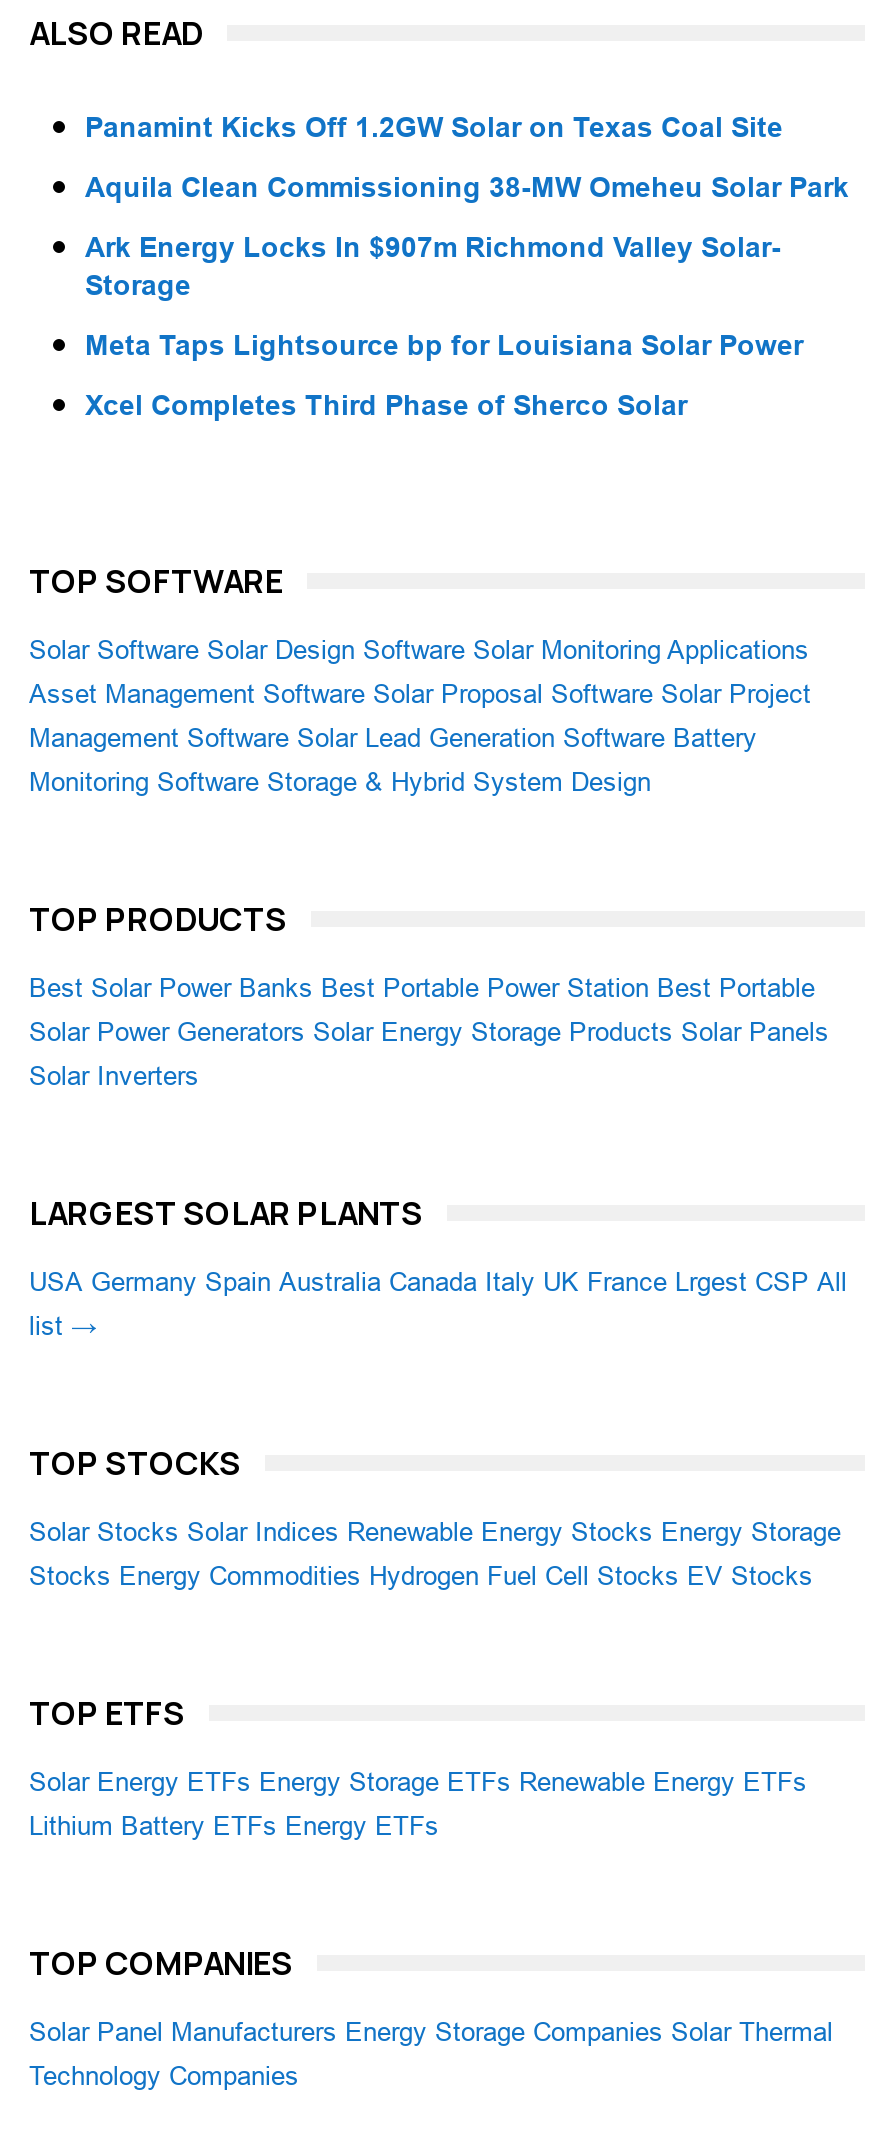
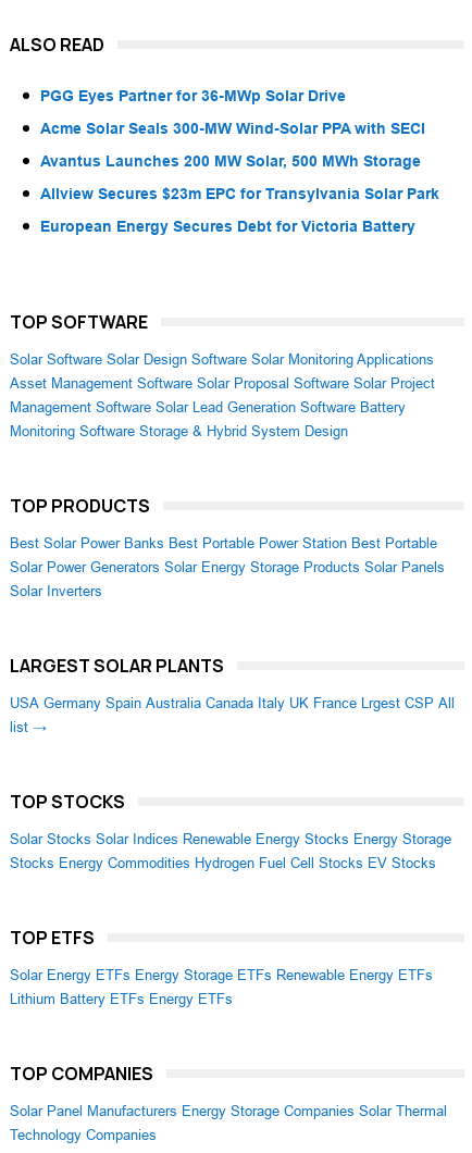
- Panamint Kicks Off 1.2GW Solar on Texas Coal Site
+ PGG Eyes Partner for 36-MWp Solar Drive

- Aquila Clean Commissioning 38-MW Omeheu Solar Park
+ Acme Solar Seals 300-MW Wind-Solar PPA with SECI

- Ark Energy Locks In $907m Richmond Valley Solar-
- Storage
+ Avantus Launches 200 MW Solar, 500 MWh Storage

- Meta Taps Lightsource bp for Louisiana Solar Power
+ Allview Secures $23m EPC for Transylvania Solar Park

- Xcel Completes Third Phase of Sherco Solar
+ European Energy Secures Debt for Victoria Battery
